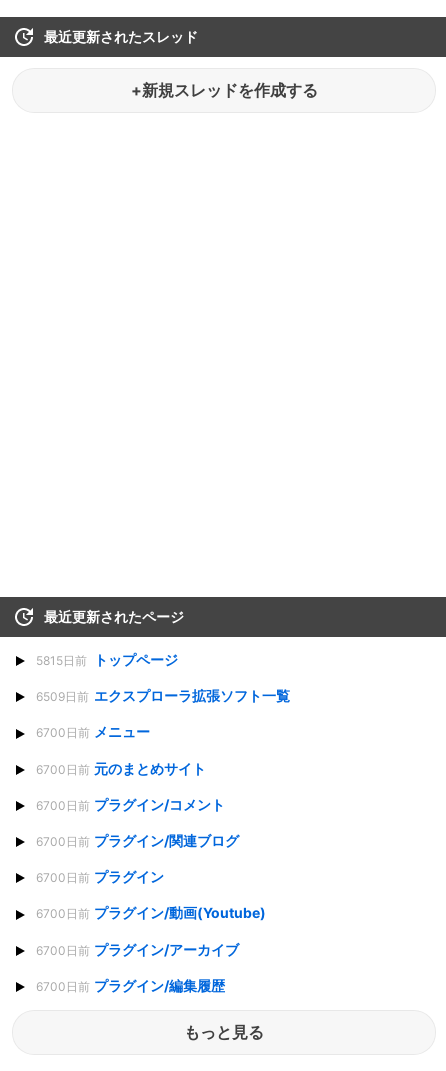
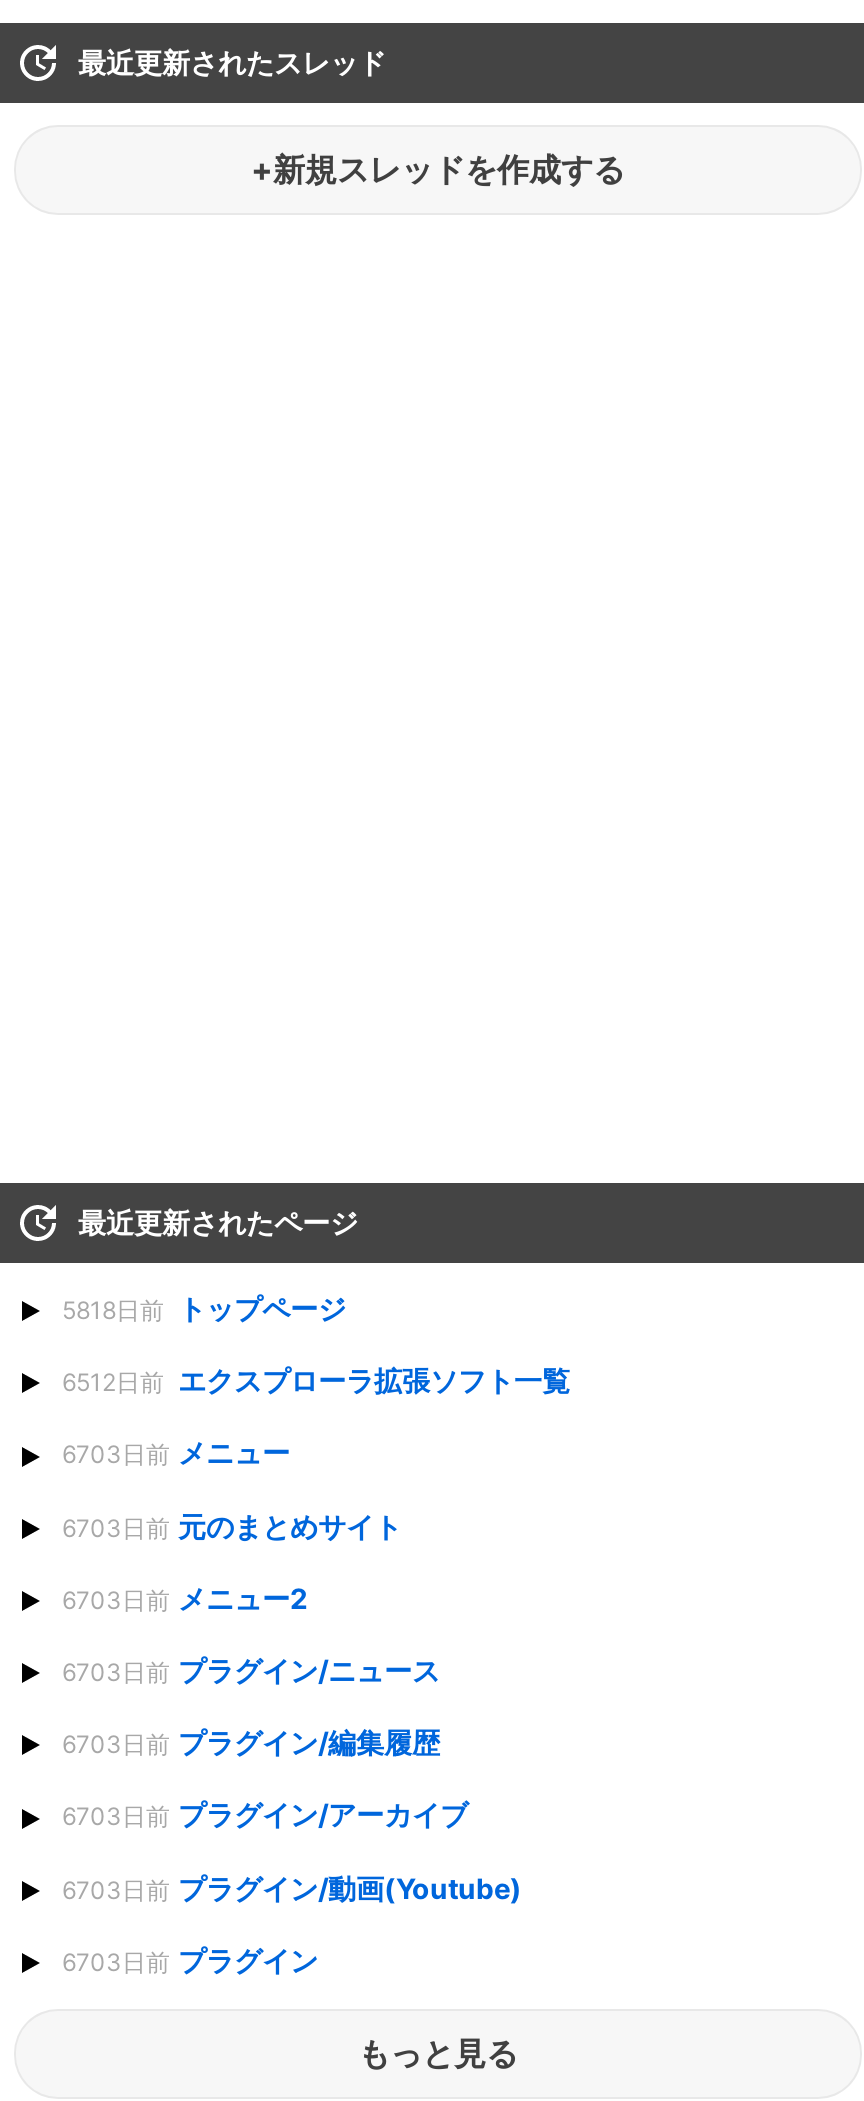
- 5815日前 トップページ
+ 5818日前 トップページ

- 6509日前 エクスプローラ拡張ソフト一覧
+ 6512日前 エクスプローラ拡張ソフト一覧

- 6700日前 メニュー
+ 6703日前 メニュー

- 6700日前 元のまとめサイト
+ 6703日前 元のまとめサイト

- 6700日前 プラグイン/コメント
+ 6703日前 メニュー2

- 6700日前 プラグイン/関連ブログ
+ 6703日前 プラグイン/ニュース

- 6700日前 プラグイン
+ 6703日前 プラグイン/編集履歴

- 6700日前 プラグイン/動画(Youtube)
+ 6703日前 プラグイン/アーカイブ

- 6700日前 プラグイン/アーカイブ
+ 6703日前 プラグイン/動画(Youtube)

- 6700日前 プラグイン/編集履歴
+ 6703日前 プラグイン
